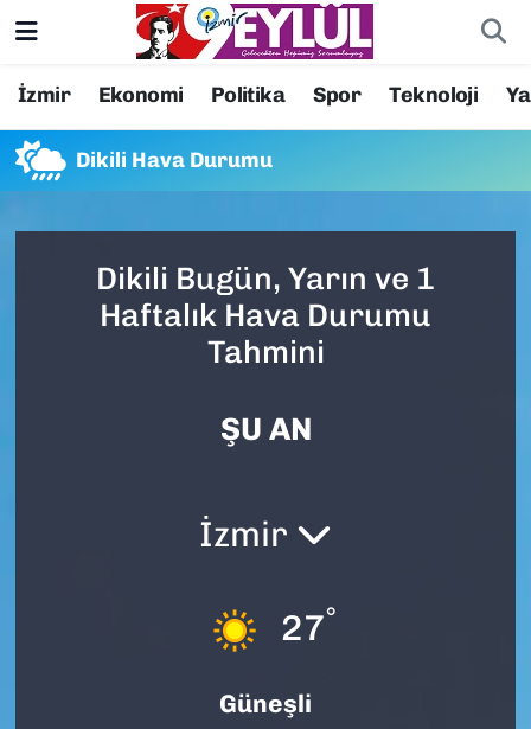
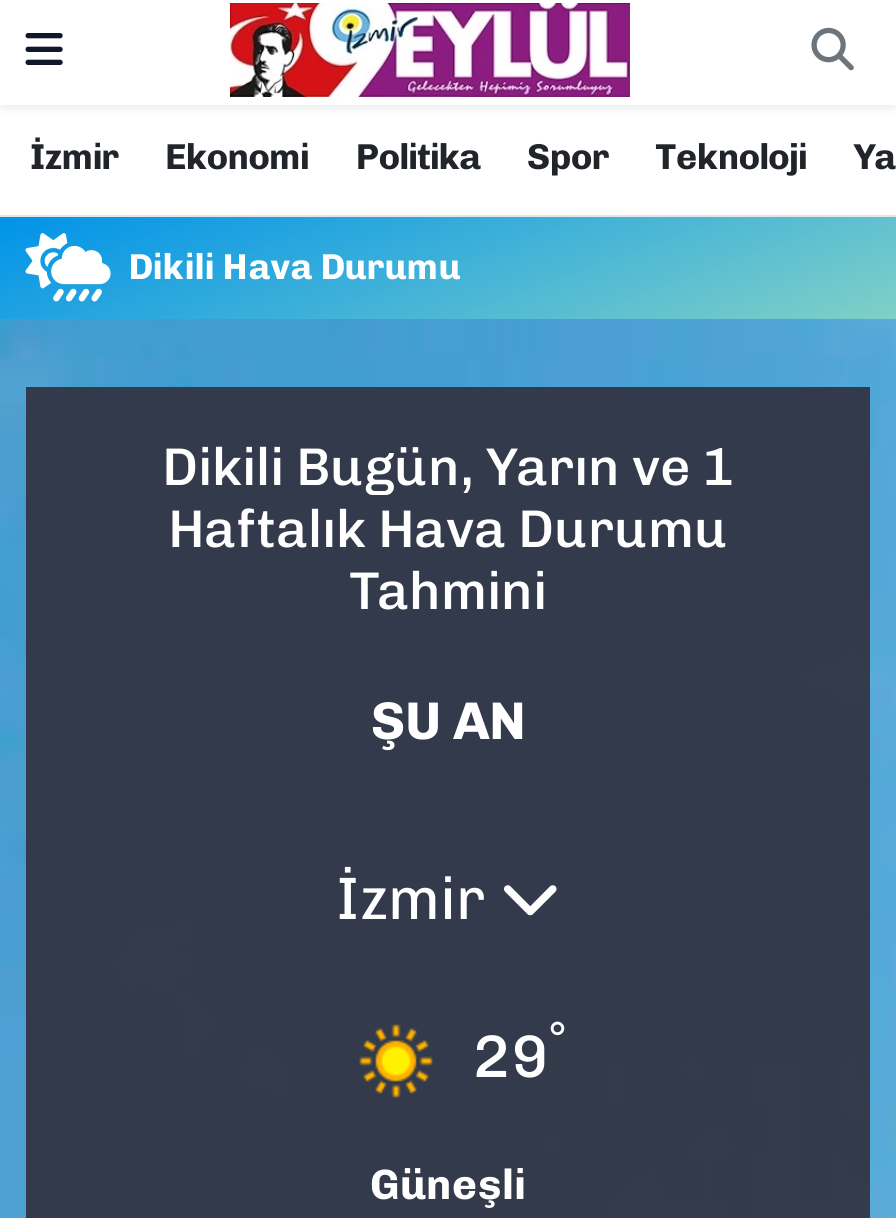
- 27°
+ 29°
